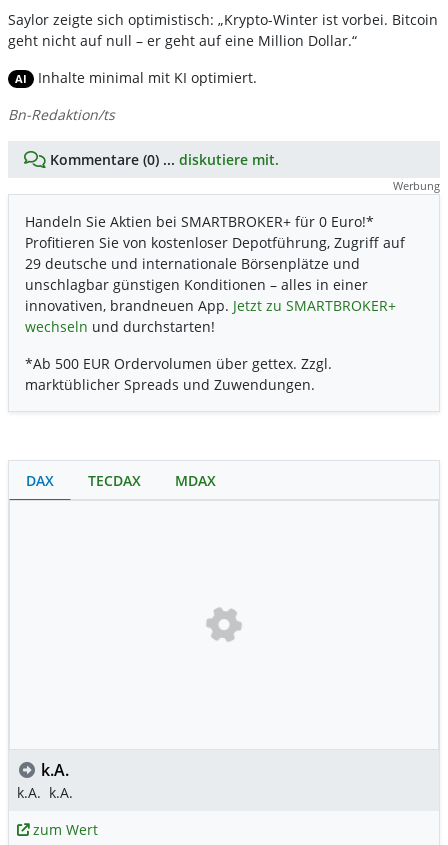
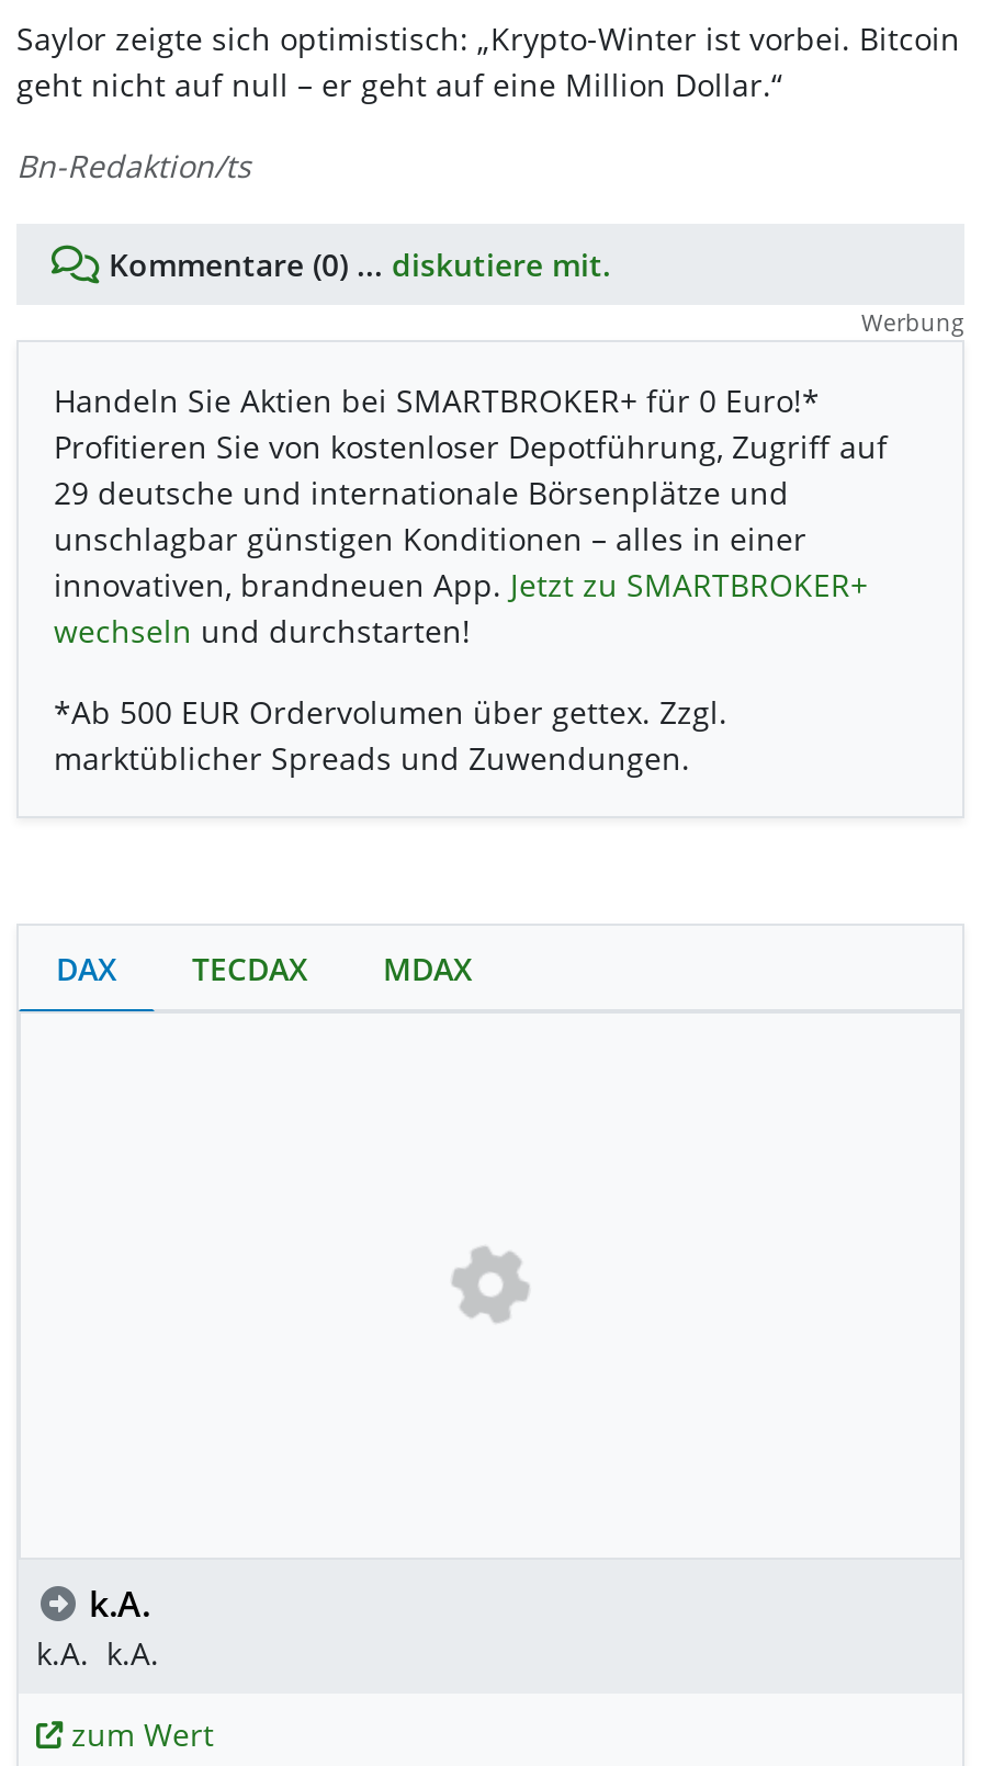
- AI
- Inhalte minimal mit KI optimiert.
